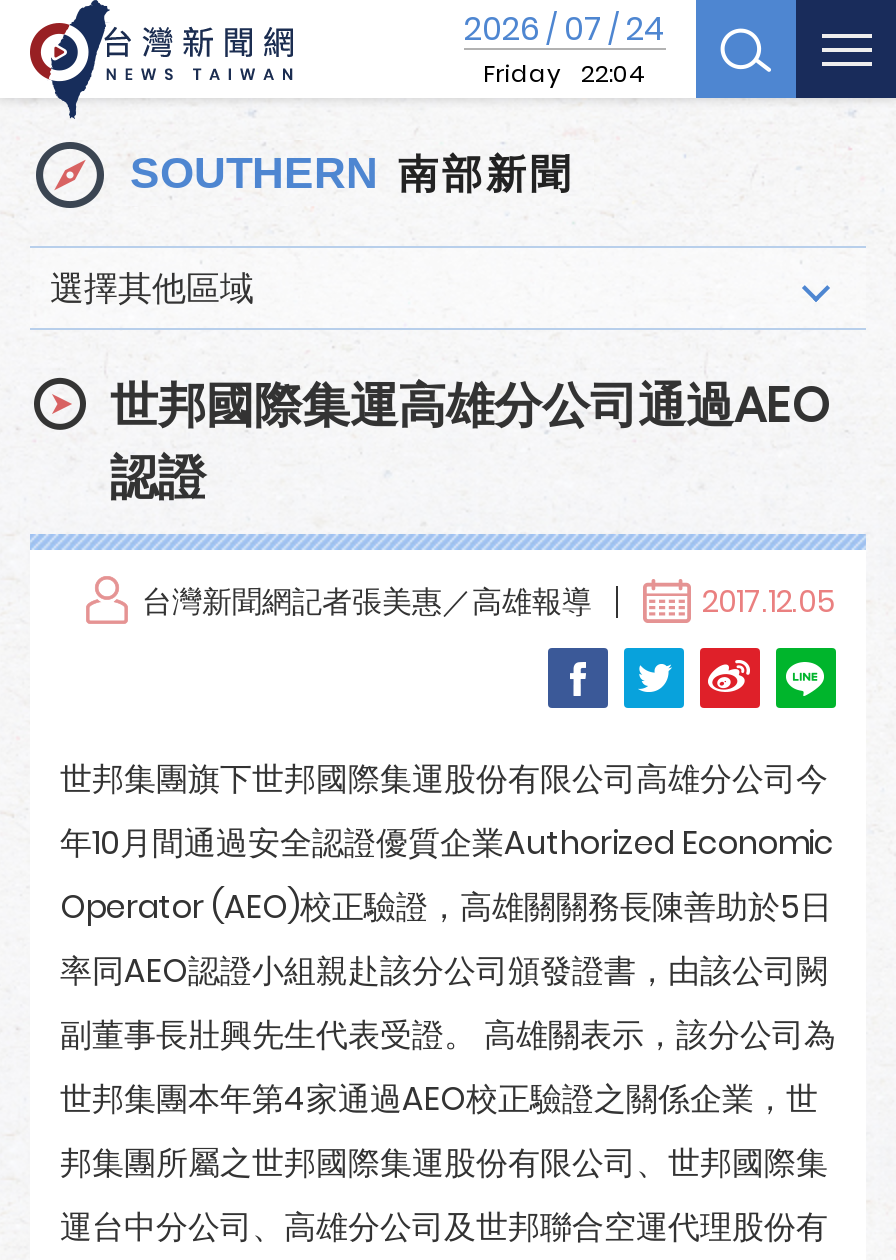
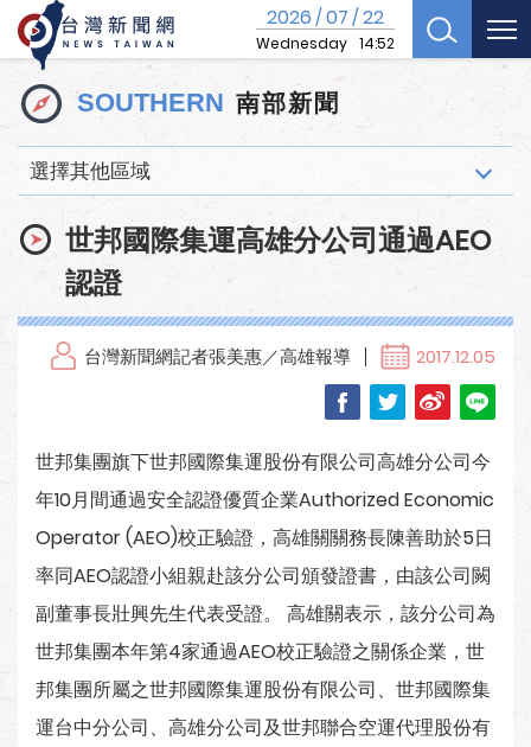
- 2026 / 07 / 24
- Friday 22:04
+ 2026 / 07 / 22
+ Wednesday 14:52
